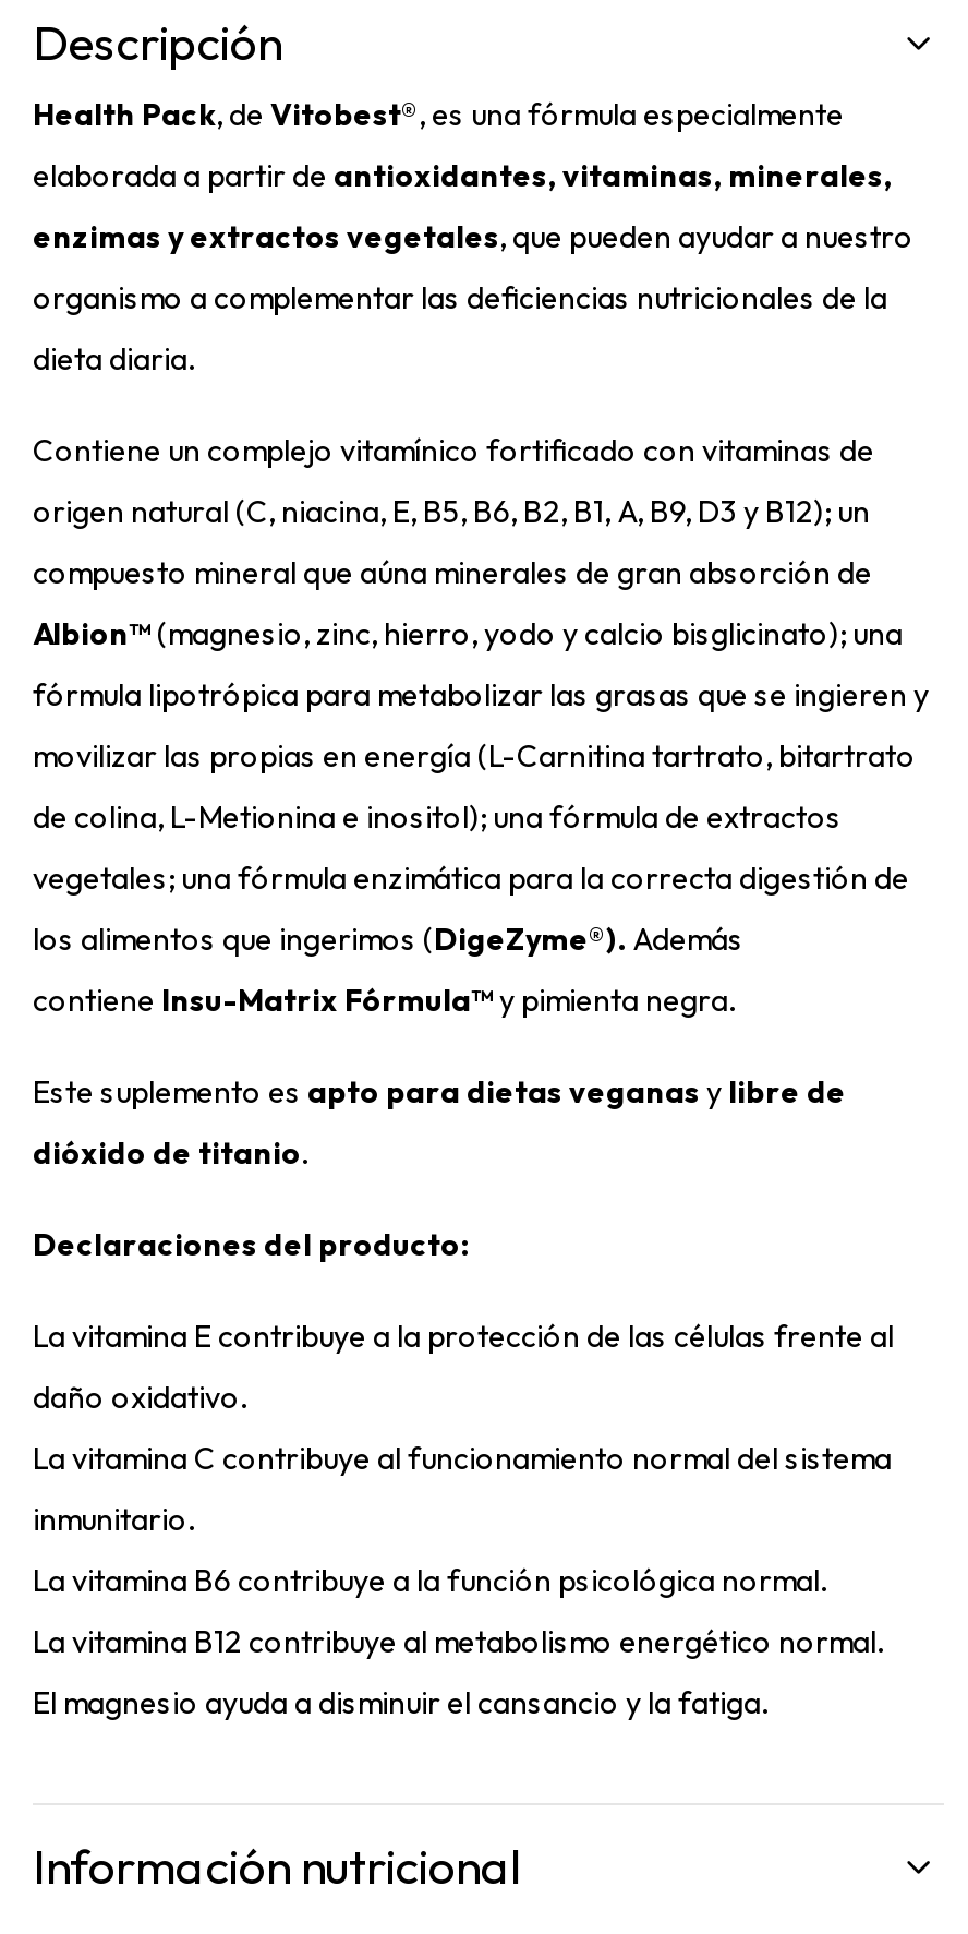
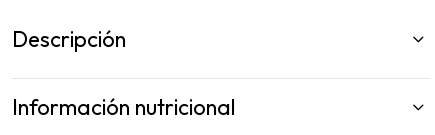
- Health Pack, de Vitobest®, es una fórmula especialmente
- elaborada a partir de antioxidantes, vitaminas, minerales,
- enzimas y extractos vegetales, que pueden ayudar a nuestro
- organismo a complementar las deficiencias nutricionales de la
- dieta diaria.
- Contiene un complejo vitamínico fortificado con vitaminas de
- origen natural (C, niacina, E, B5, B6, B2, B1, A, B9, D3 y B12); un
- compuesto mineral que aúna minerales de gran absorción de
- Albion™ (magnesio, zinc, hierro, yodo y calcio bisglicinato); una
- fórmula lipotrópica para metabolizar las grasas que se ingieren y
- movilizar las propias en energía (L-Carnitina tartrato, bitartrato
- de colina, L-Metionina e inositol); una fórmula de extractos
- vegetales; una fórmula enzimática para la correcta digestión de
- los alimentos que ingerimos (DigeZyme®). Además
- contiene Insu-Matrix Fórmula™ y pimienta negra.
- Este suplemento es apto para dietas veganas y libre de
- dióxido de titanio.
- Declaraciones del producto:
- La vitamina E contribuye a la protección de las células frente al
- daño oxidativo.
- La vitamina C contribuye al funcionamiento normal del sistema
- inmunitario.
- La vitamina B6 contribuye a la función psicológica normal.
- La vitamina B12 contribuye al metabolismo energético normal.
- El magnesio ayuda a disminuir el cansancio y la fatiga.
